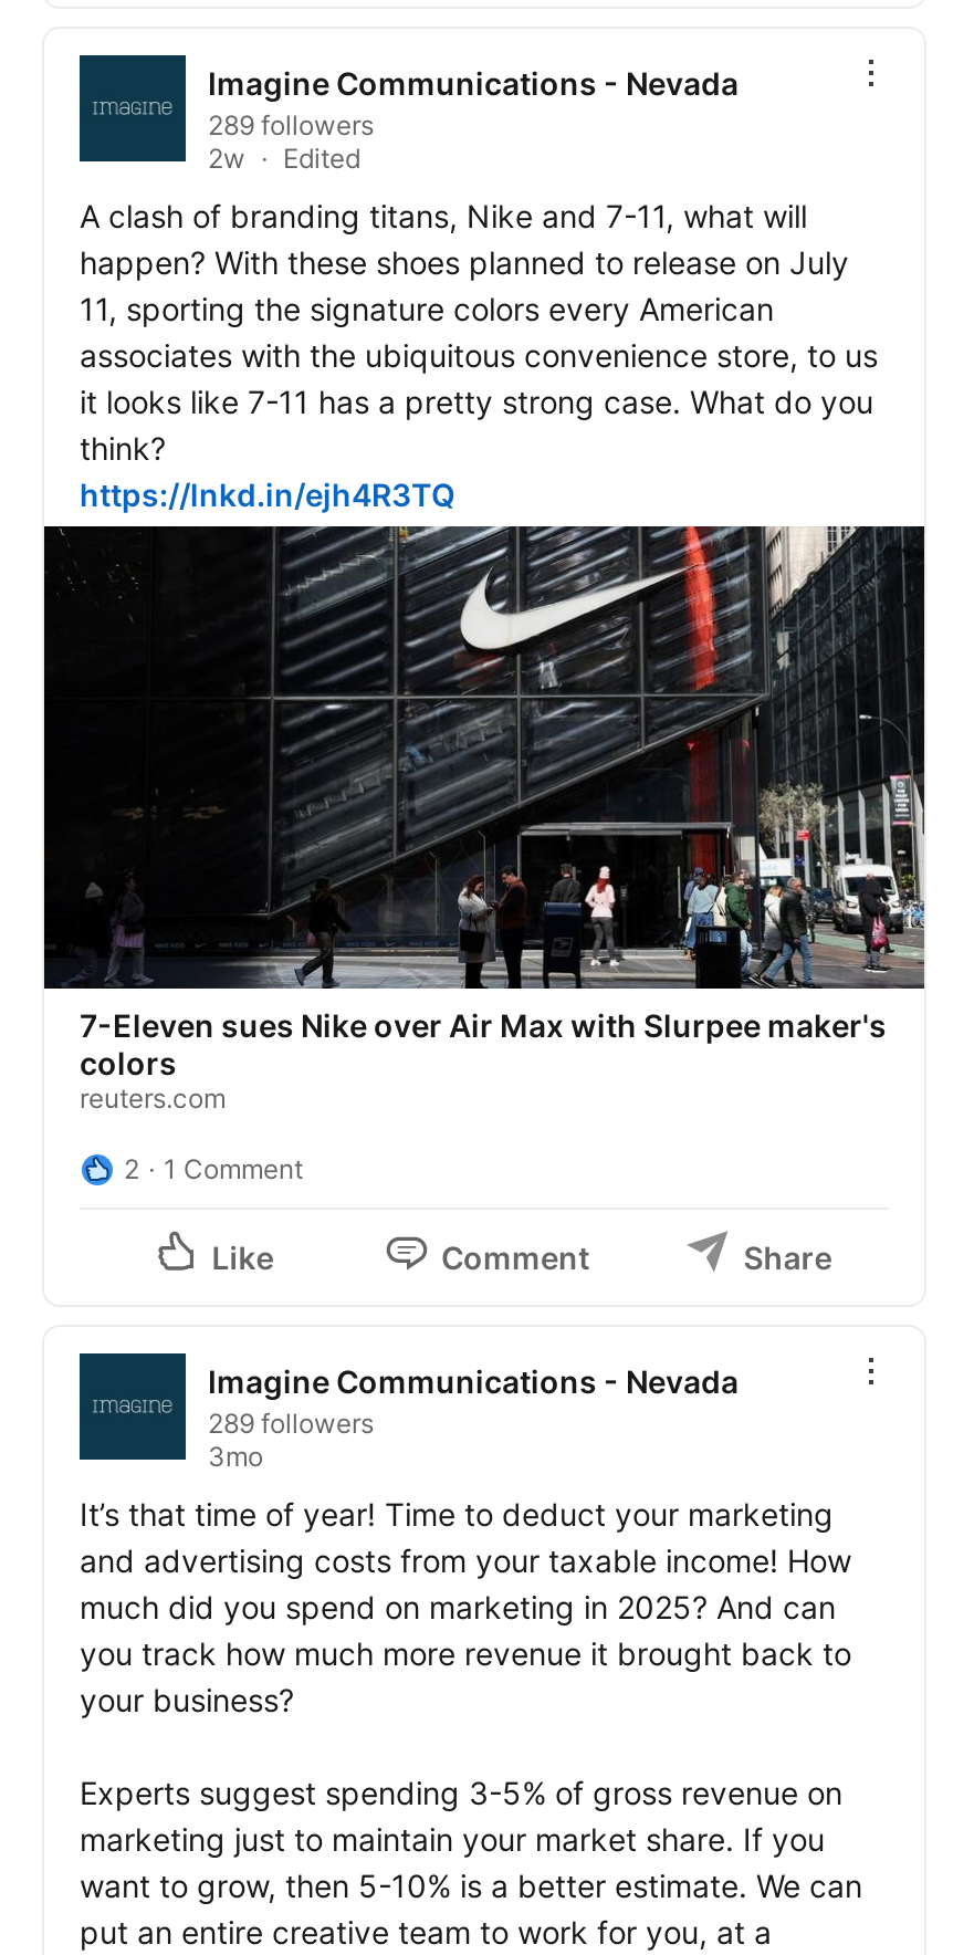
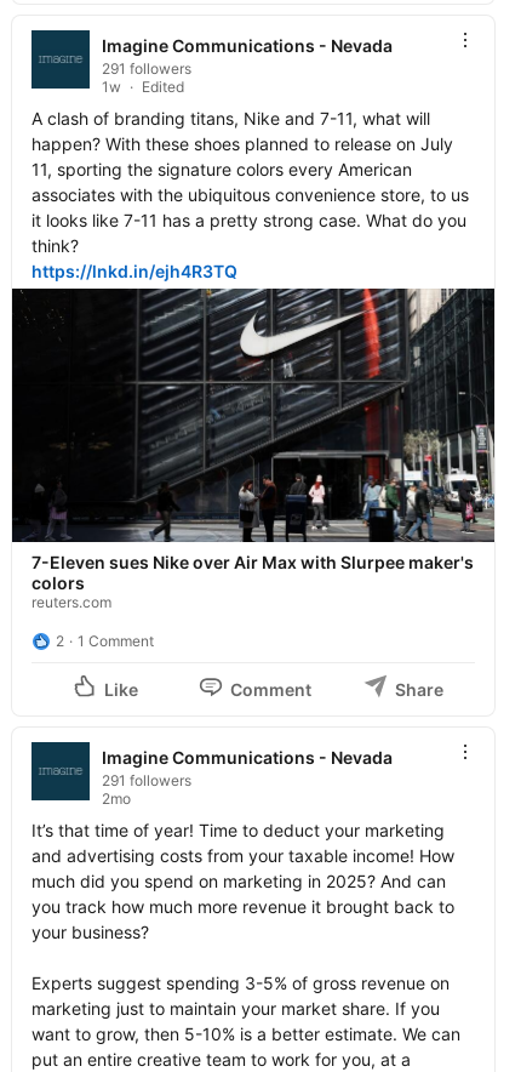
- 289 followers
- 2w
+ 291 followers
+ 1w

- 289 followers
- 3mo
+ 291 followers
+ 2mo
